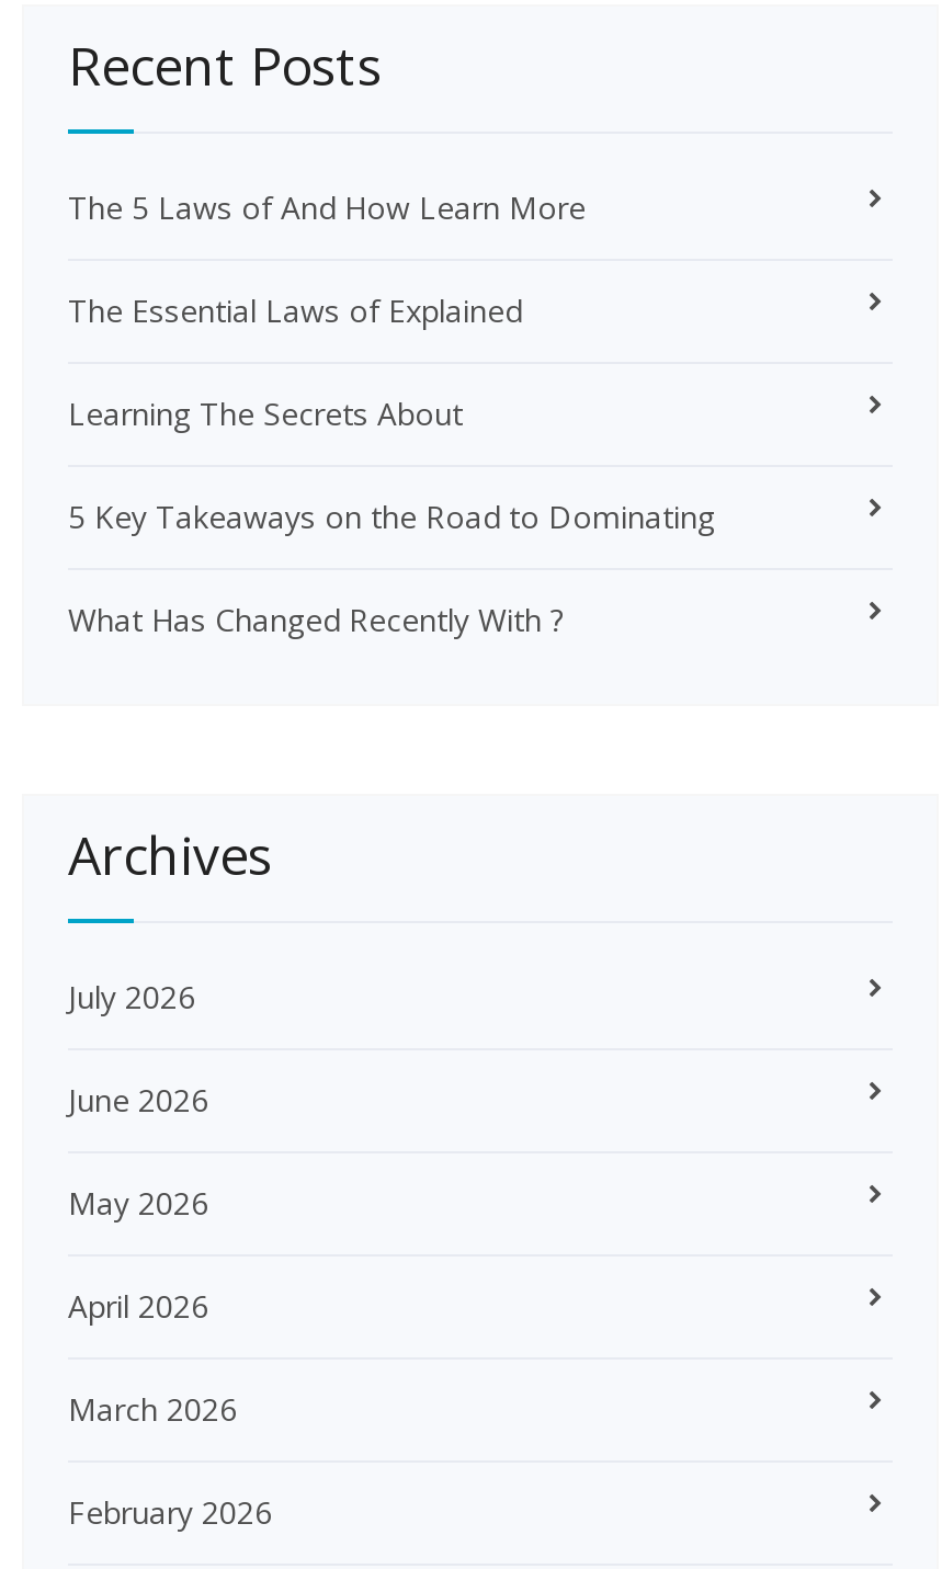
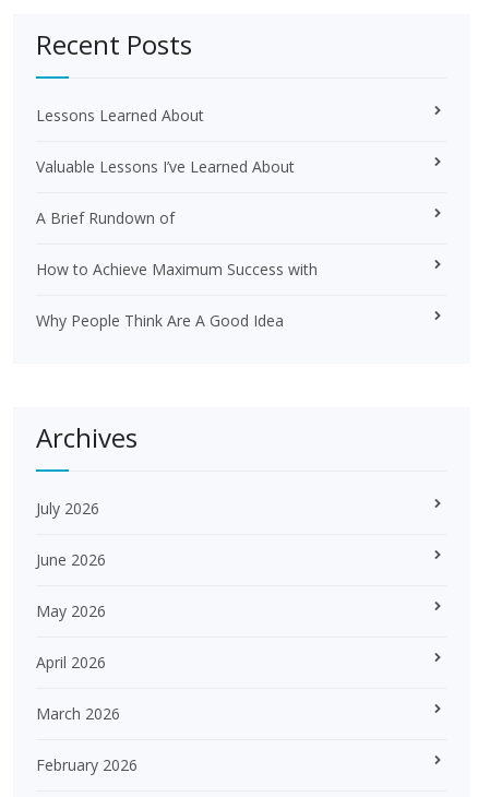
- The 5 Laws of And How Learn More
+ Lessons Learned About

- The Essential Laws of Explained
+ Valuable Lessons I’ve Learned About

- Learning The Secrets About
+ A Brief Rundown of

- 5 Key Takeaways on the Road to Dominating
+ How to Achieve Maximum Success with

- What Has Changed Recently With ?
+ Why People Think Are A Good Idea
